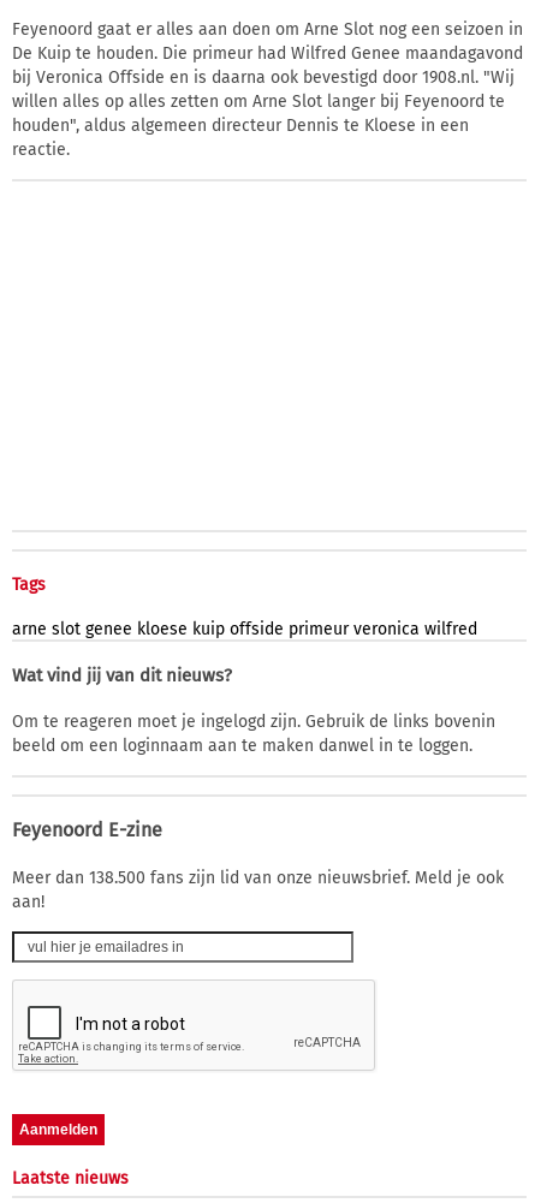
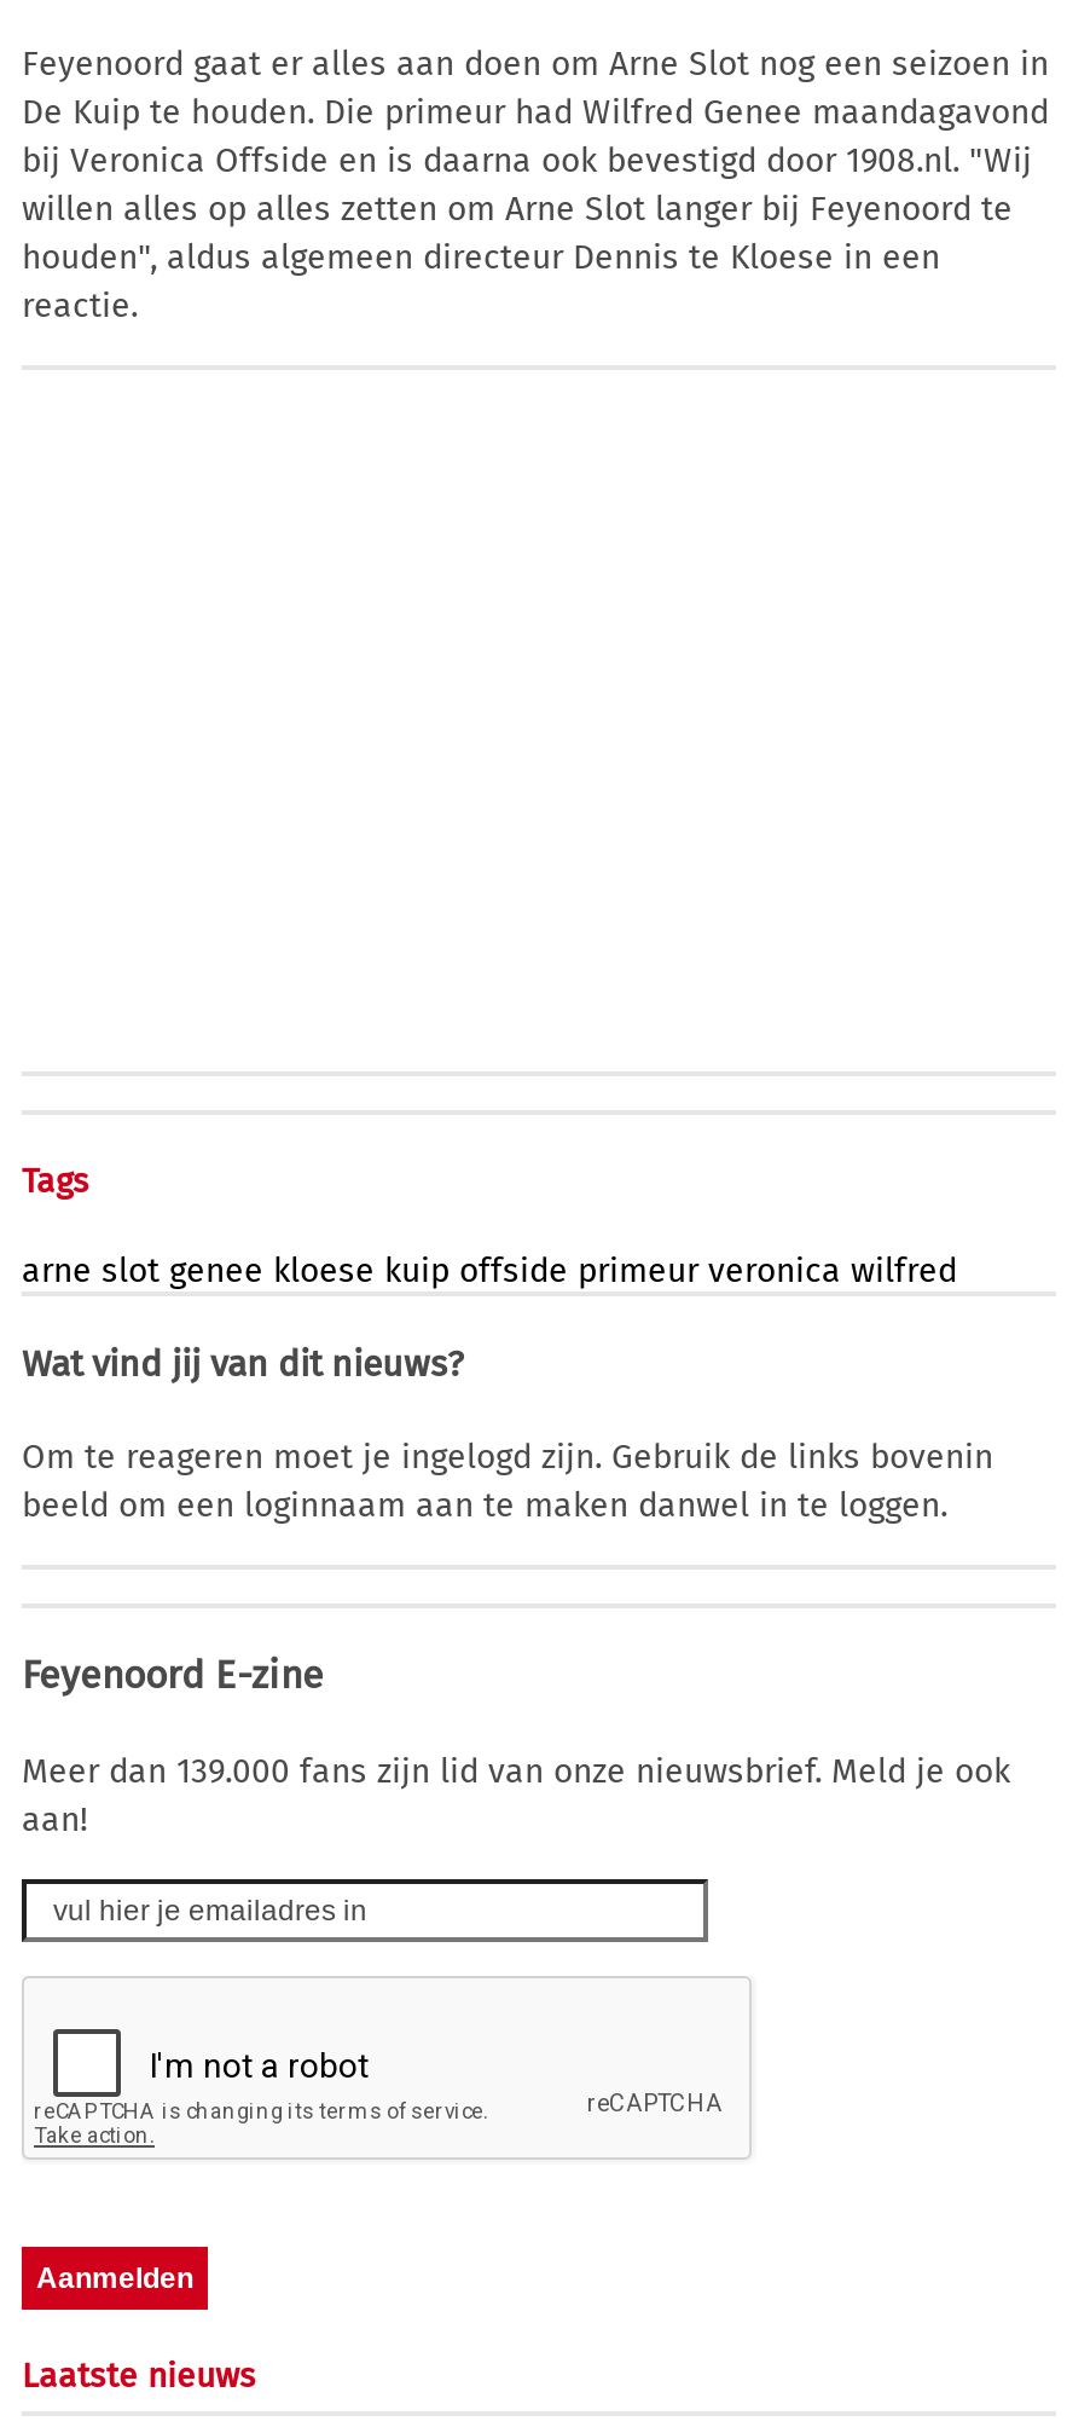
- Meer dan 138.500 fans zijn lid van onze nieuwsbrief. Meld je ook
+ Meer dan 139.000 fans zijn lid van onze nieuwsbrief. Meld je ook
